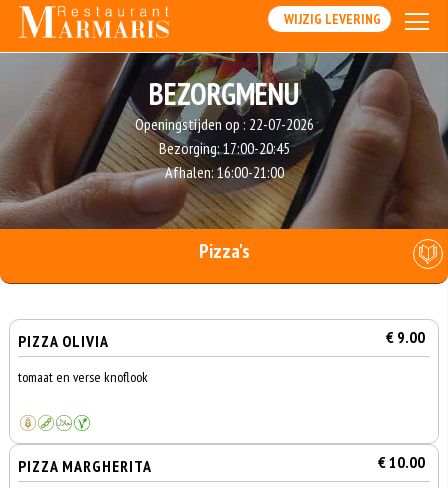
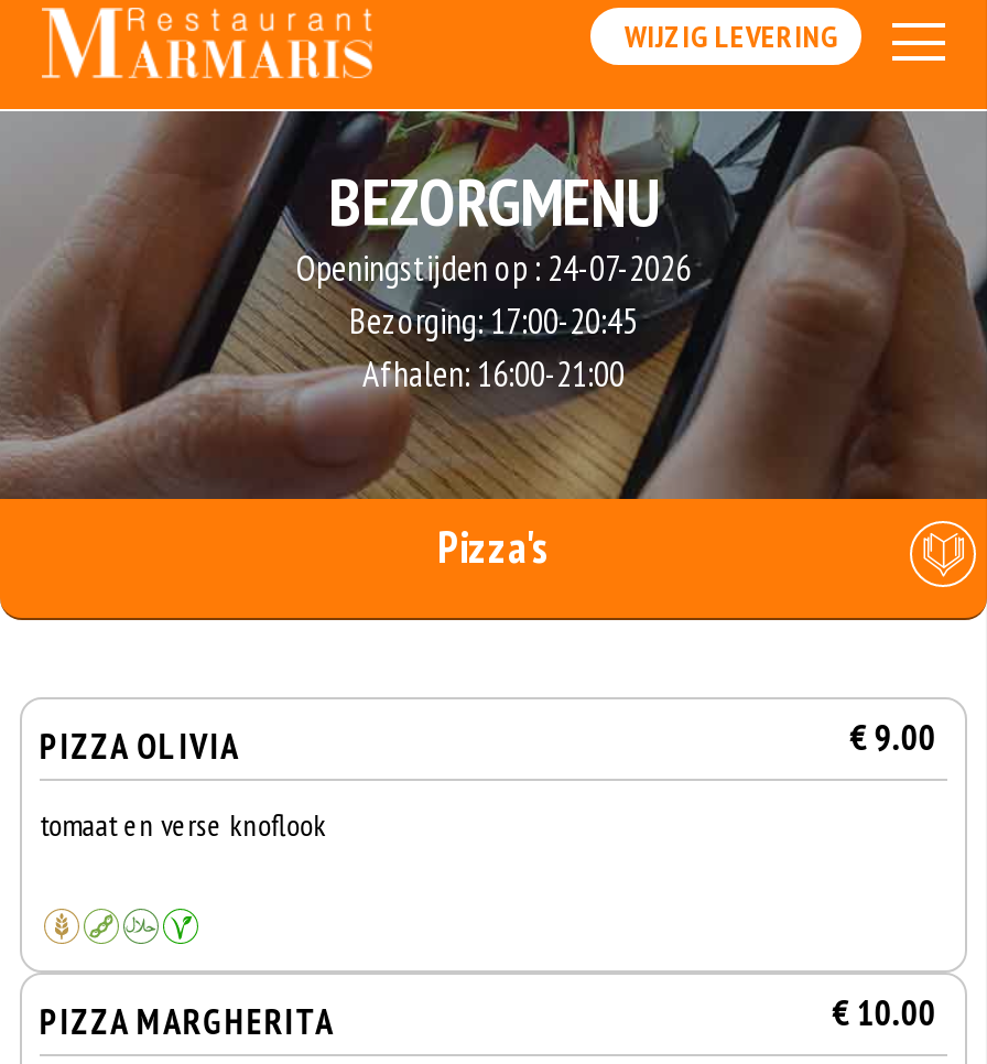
- Openingstijden op : 22-07-2026
+ Openingstijden op : 24-07-2026
